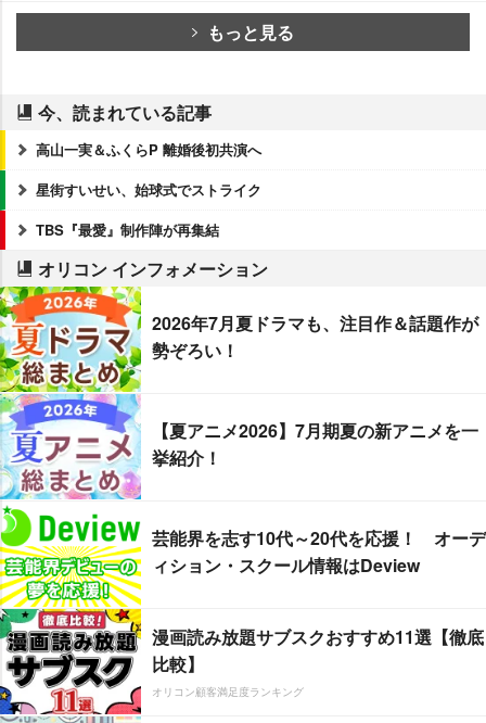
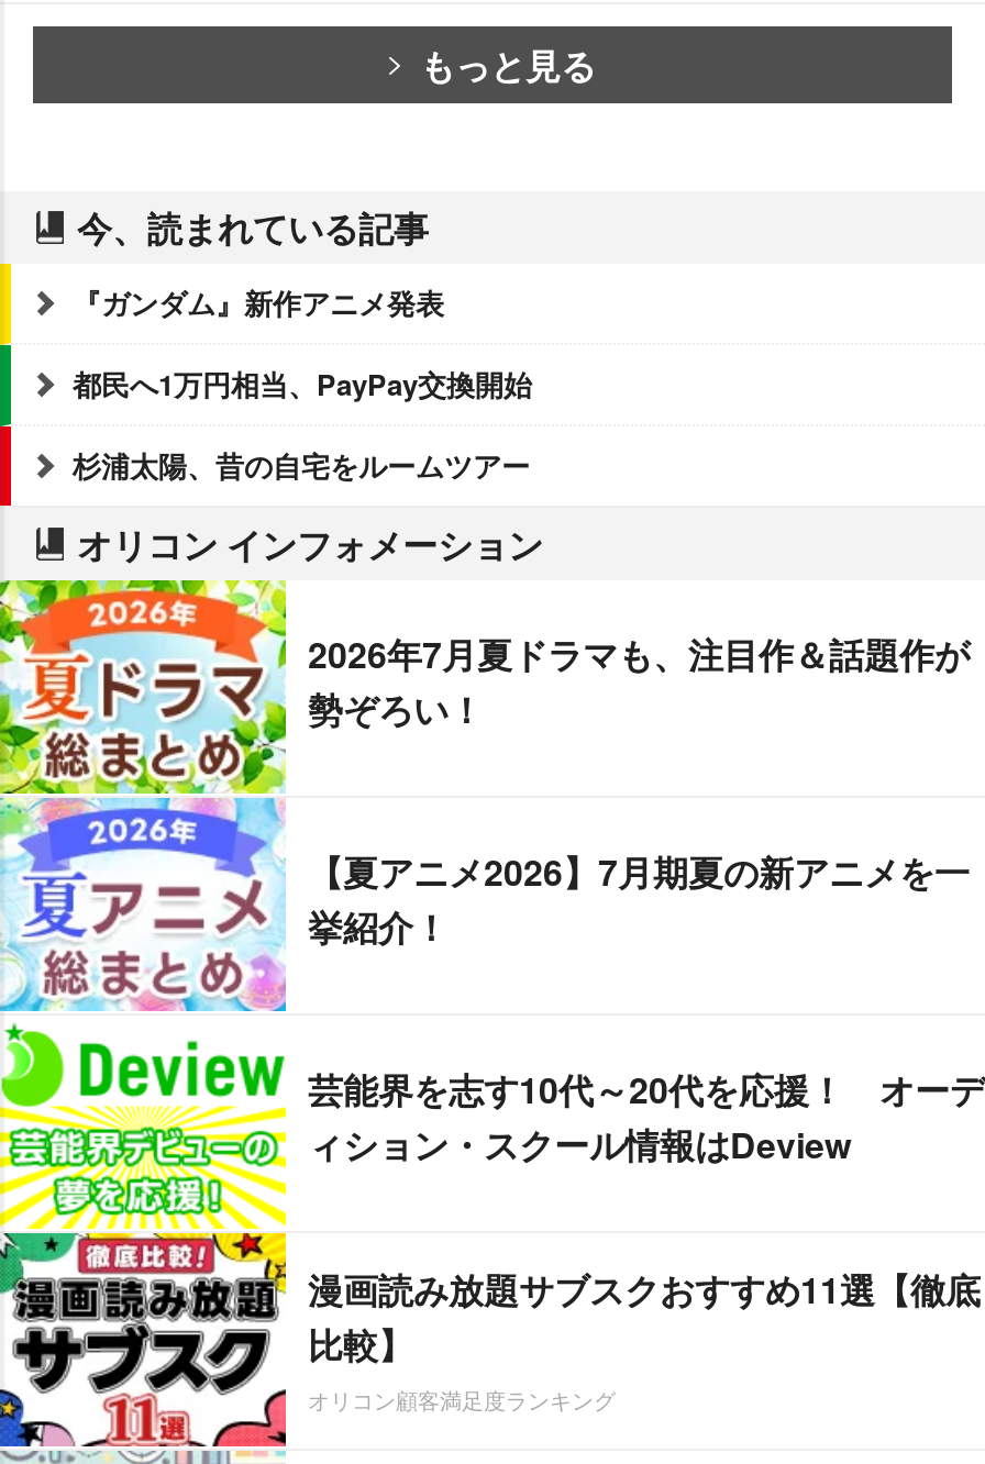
- 高山一実＆ふくらP 離婚後初共演へ
+ 『ガンダム』新作アニメ発表

- 星街すいせい、始球式でストライク
+ 都民へ1万円相当、PayPay交換開始

- TBS『最愛』制作陣が再集結
+ 杉浦太陽、昔の自宅をルームツアー
